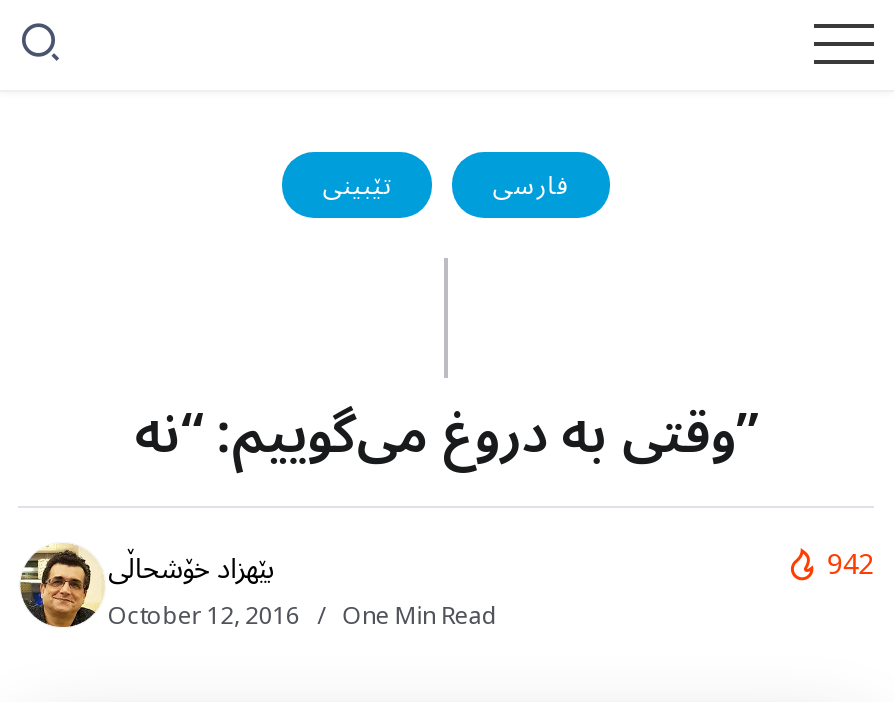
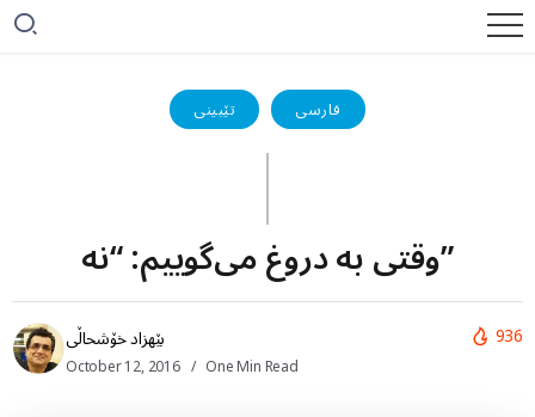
- 942
+ 936
